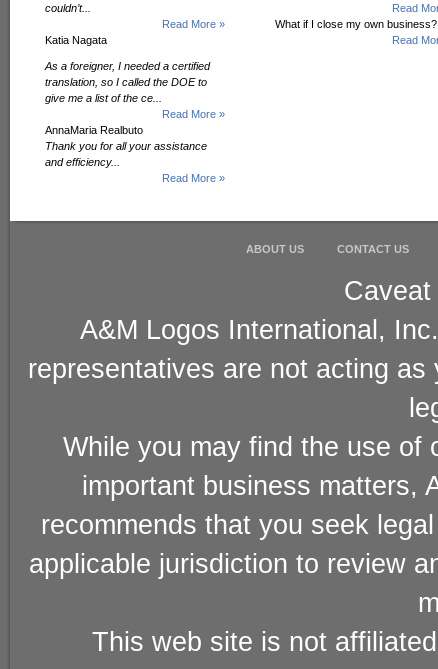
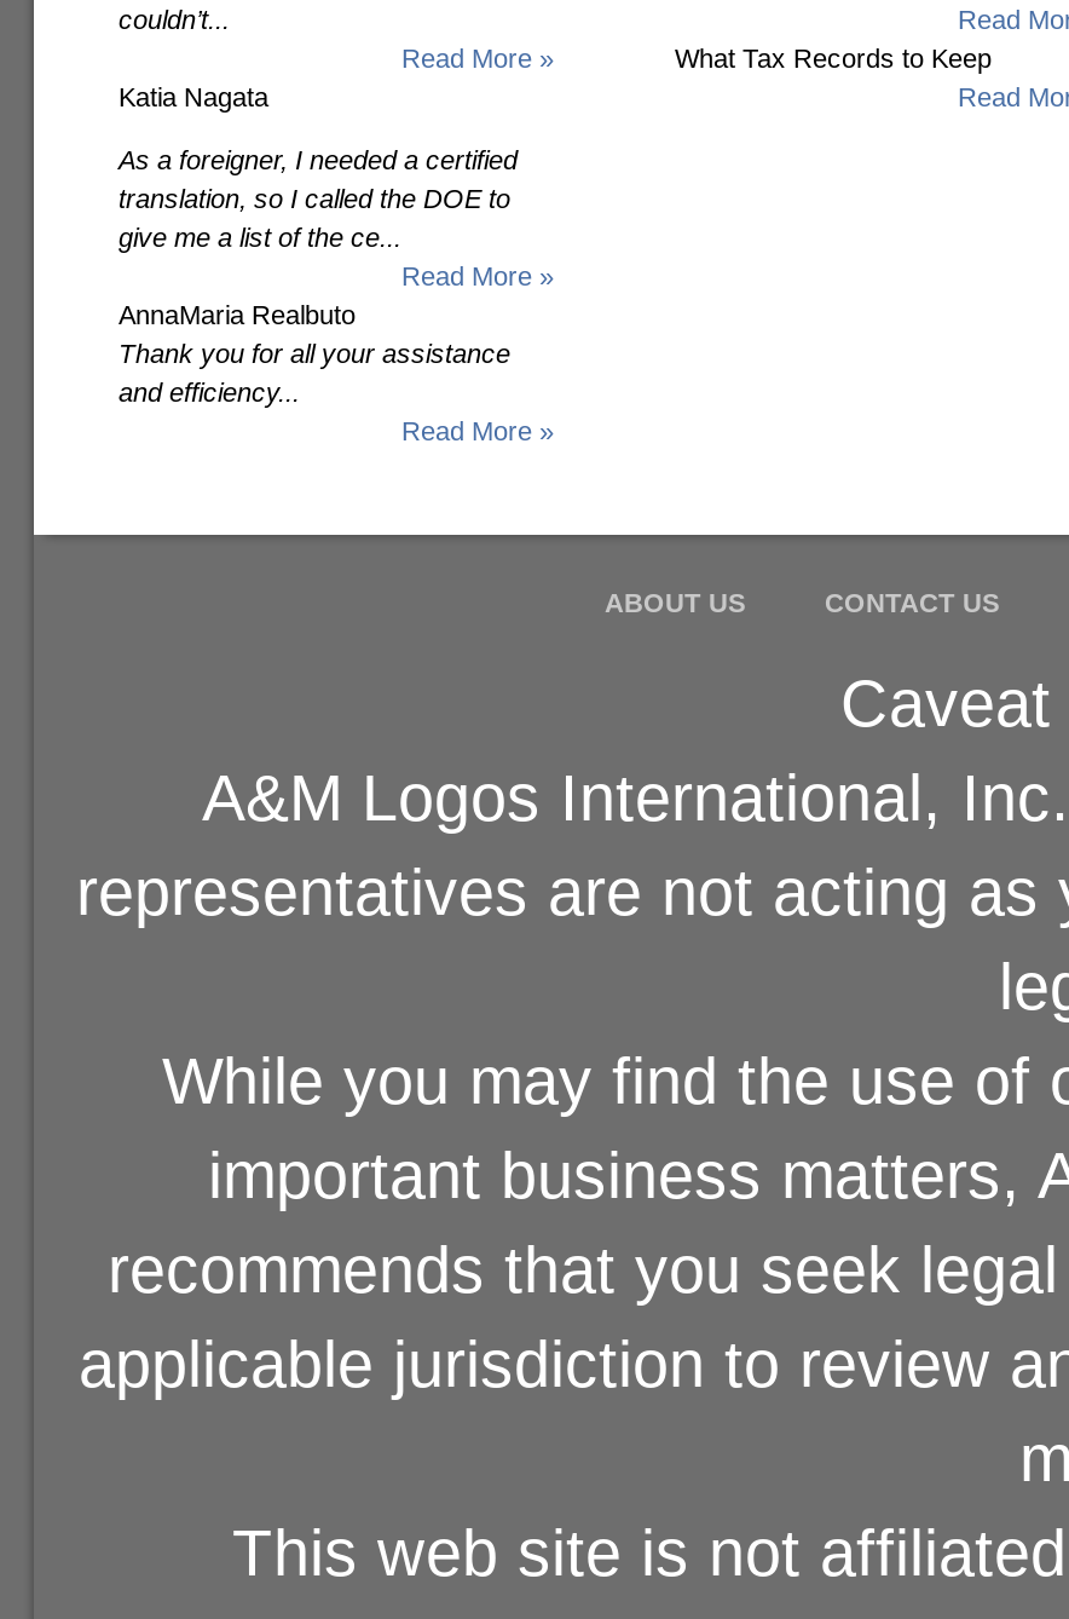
- What if I close my own business?
+ What Tax Records to Keep
